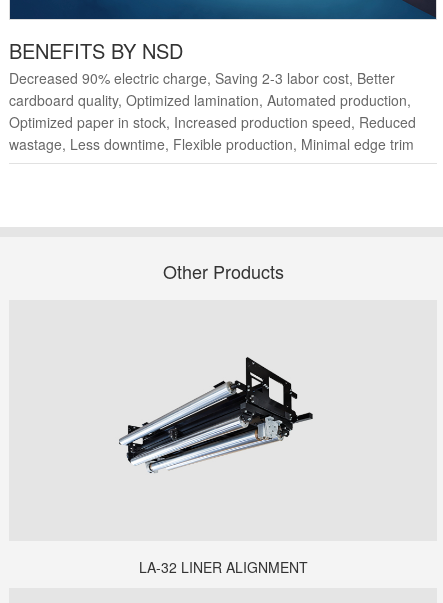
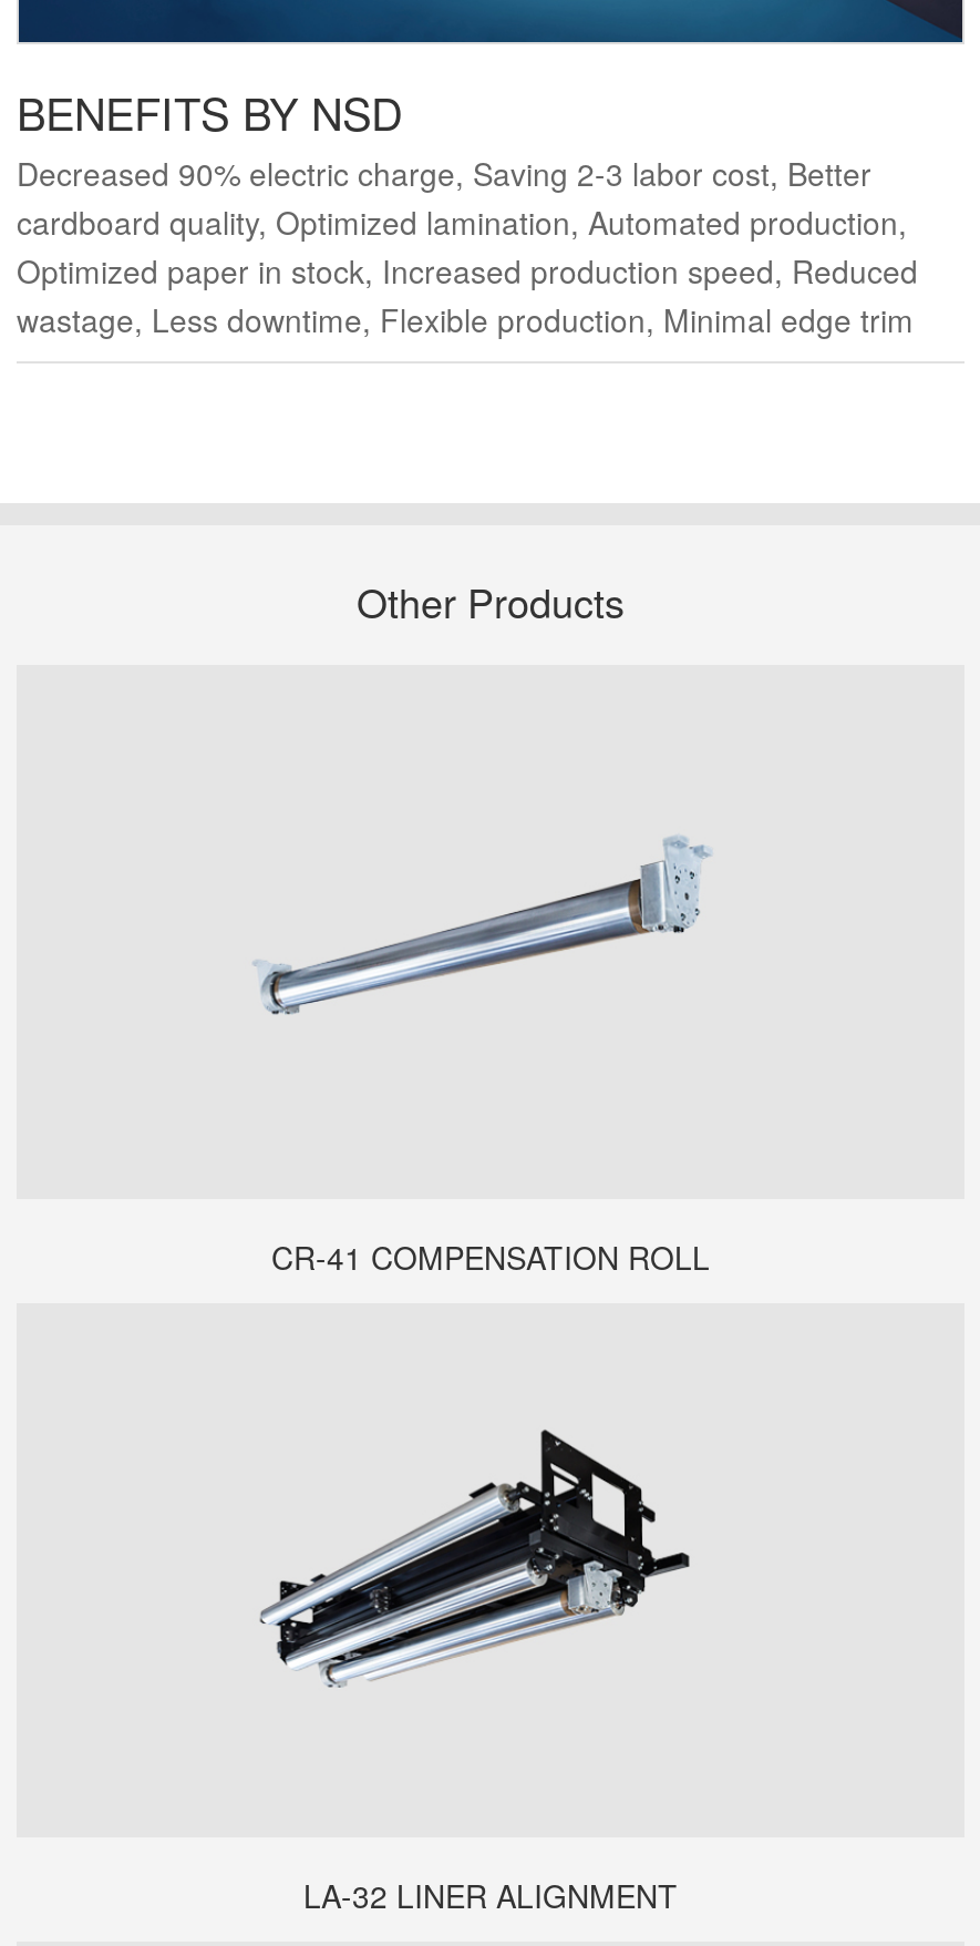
+ [image]

+ CR-41 COMPENSATION ROLL
